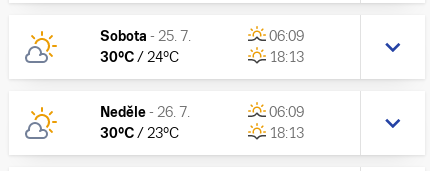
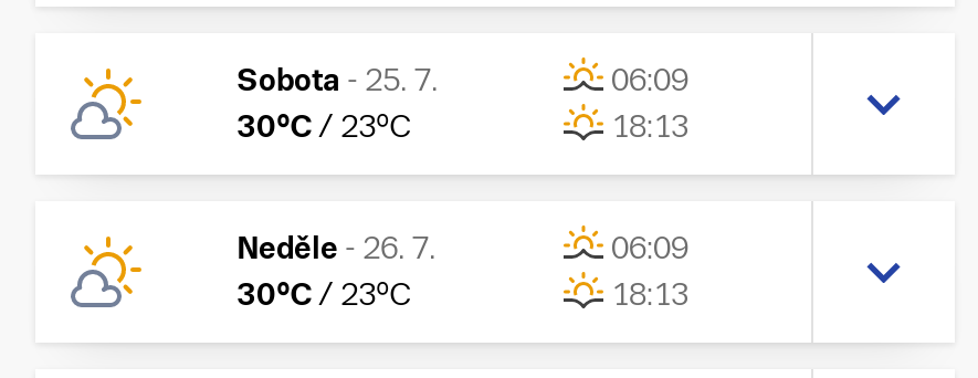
- 30°C / 24°C
+ 30°C / 23°C
